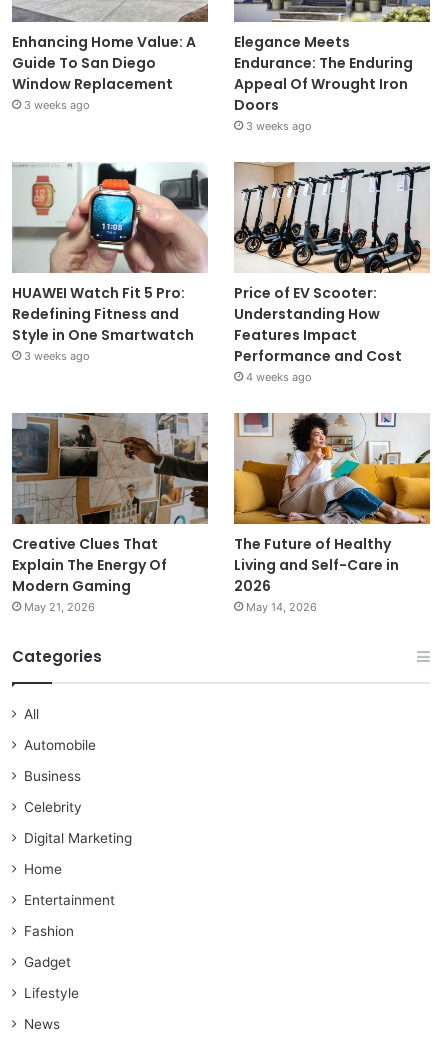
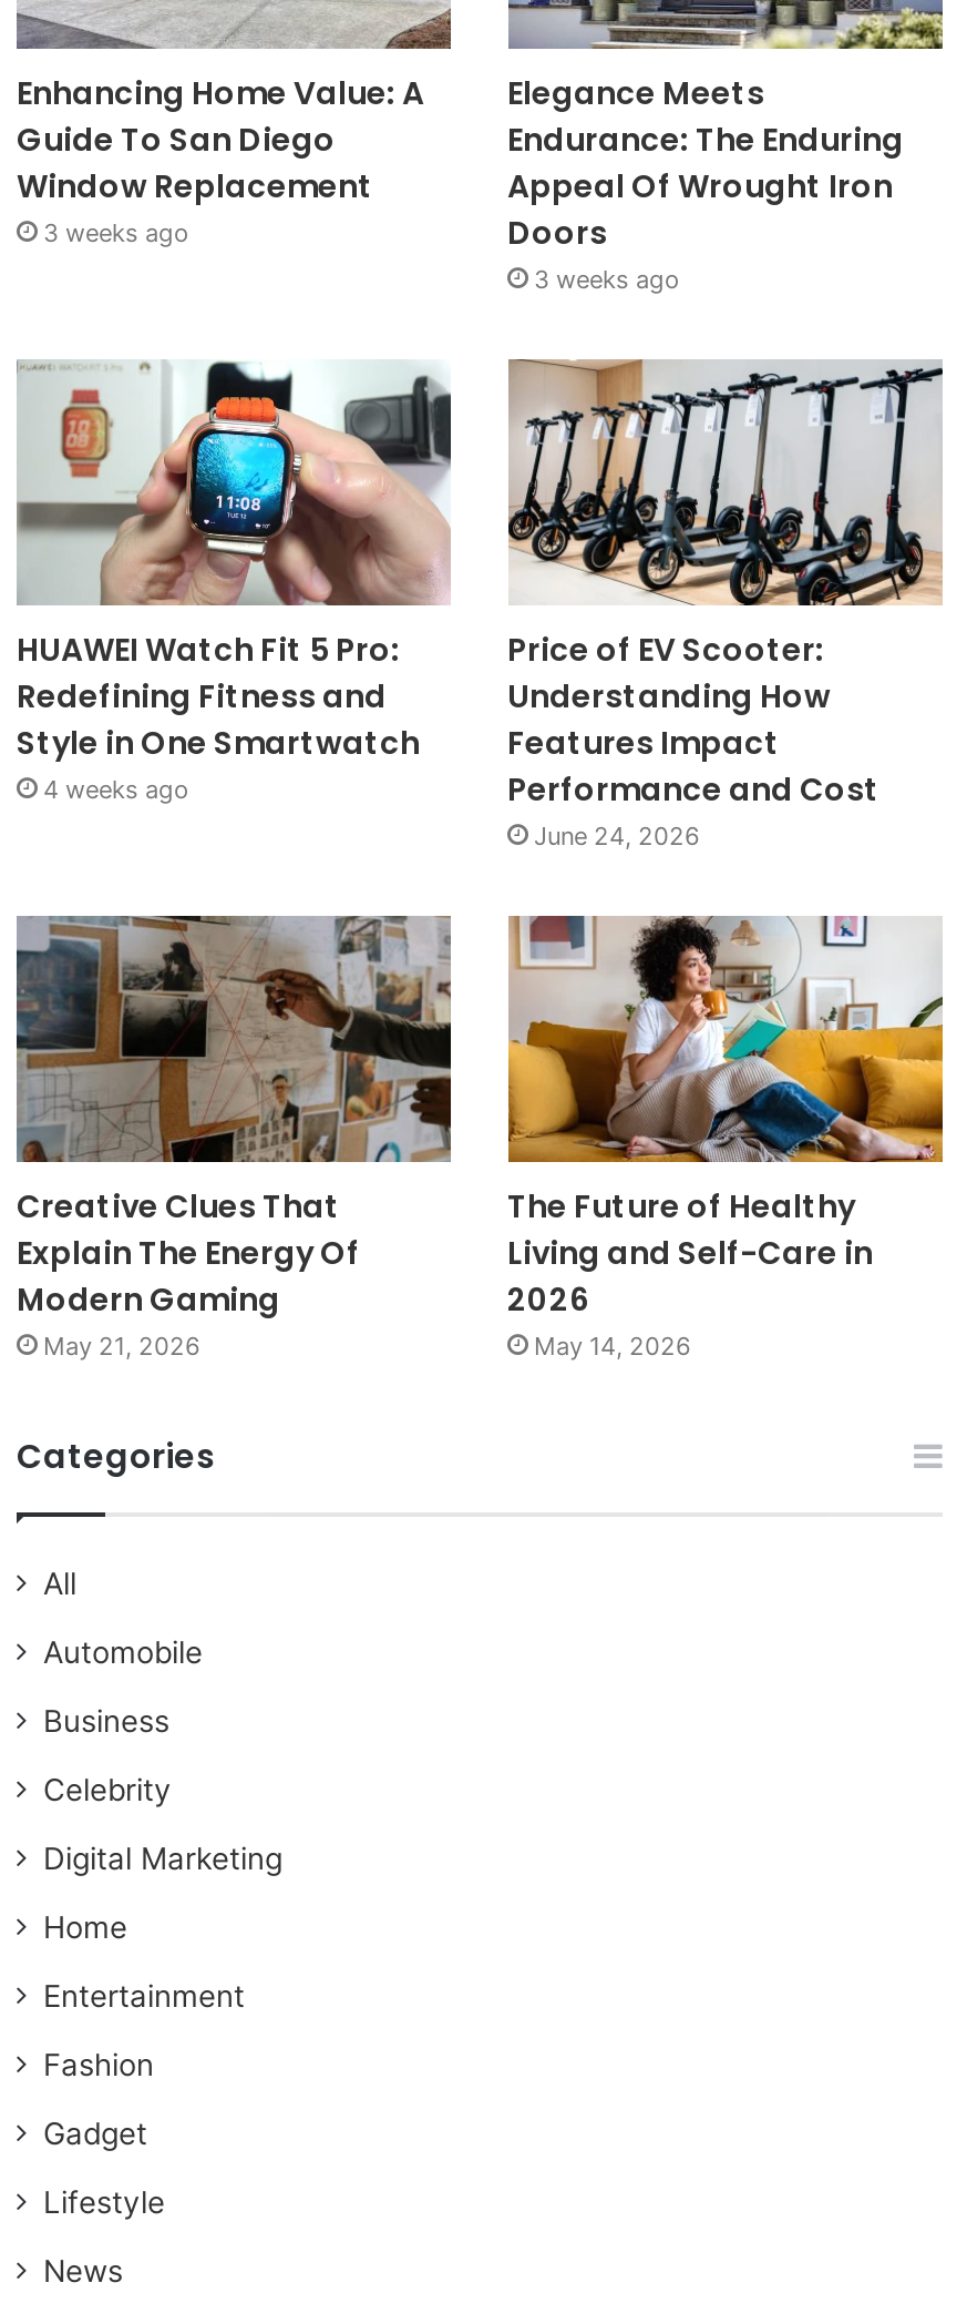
- 3 weeks ago
+ 4 weeks ago

- 4 weeks ago
+ June 24, 2026
